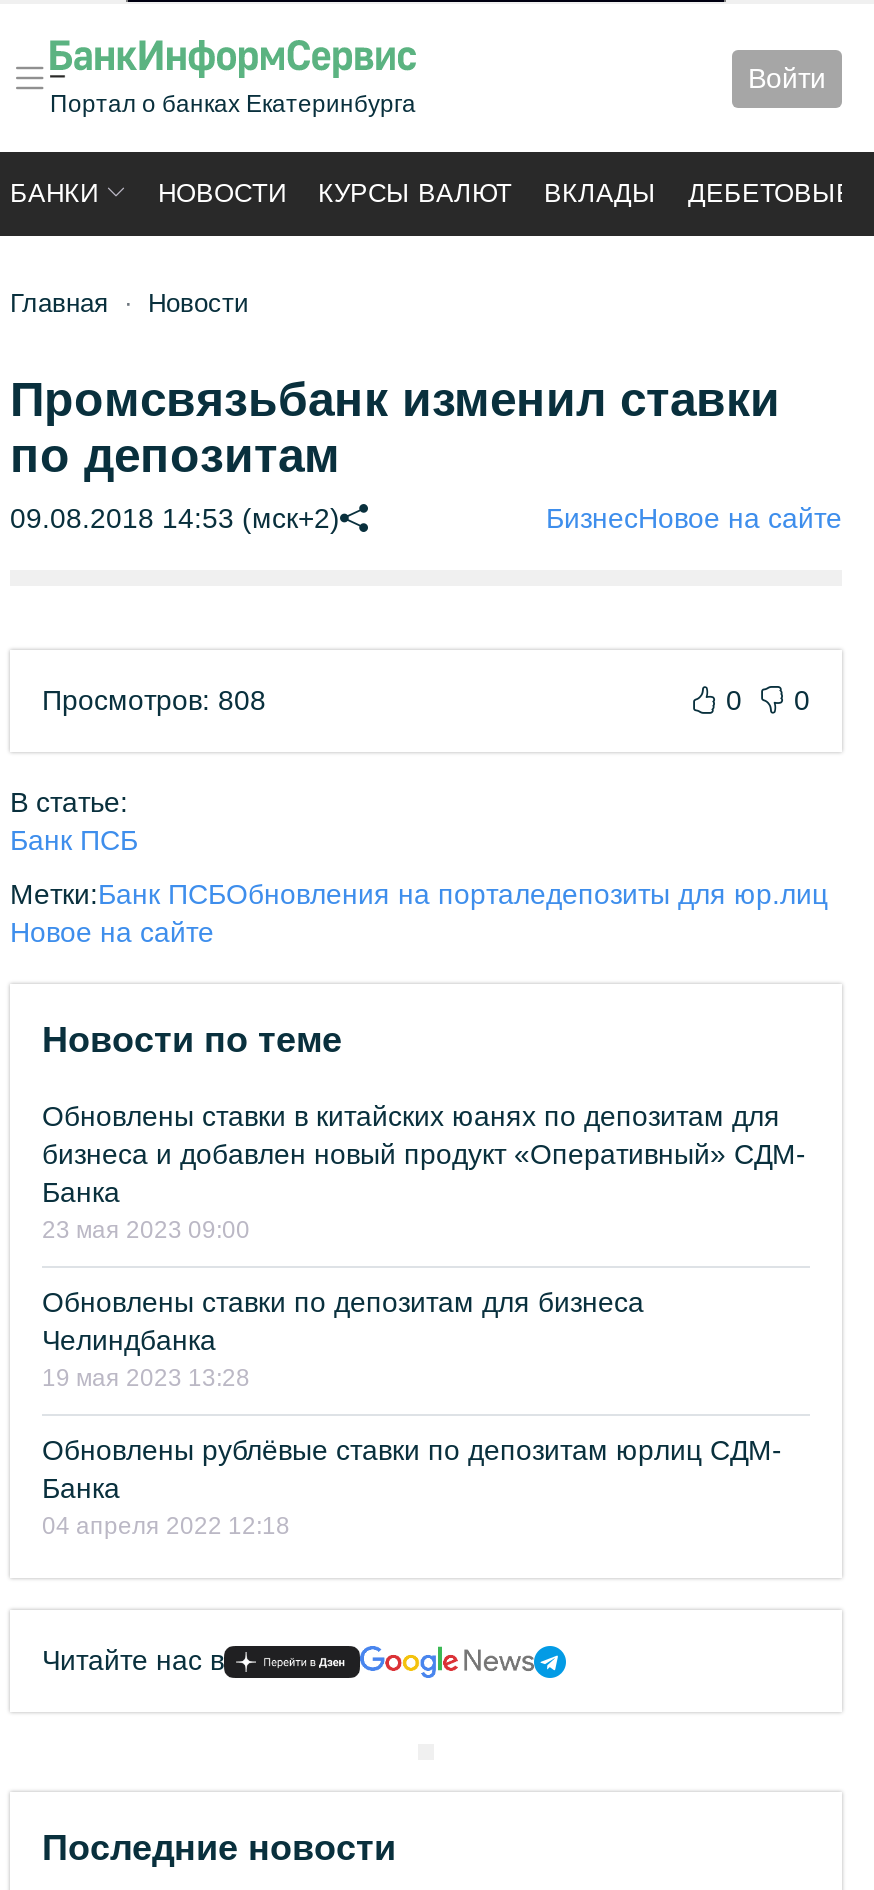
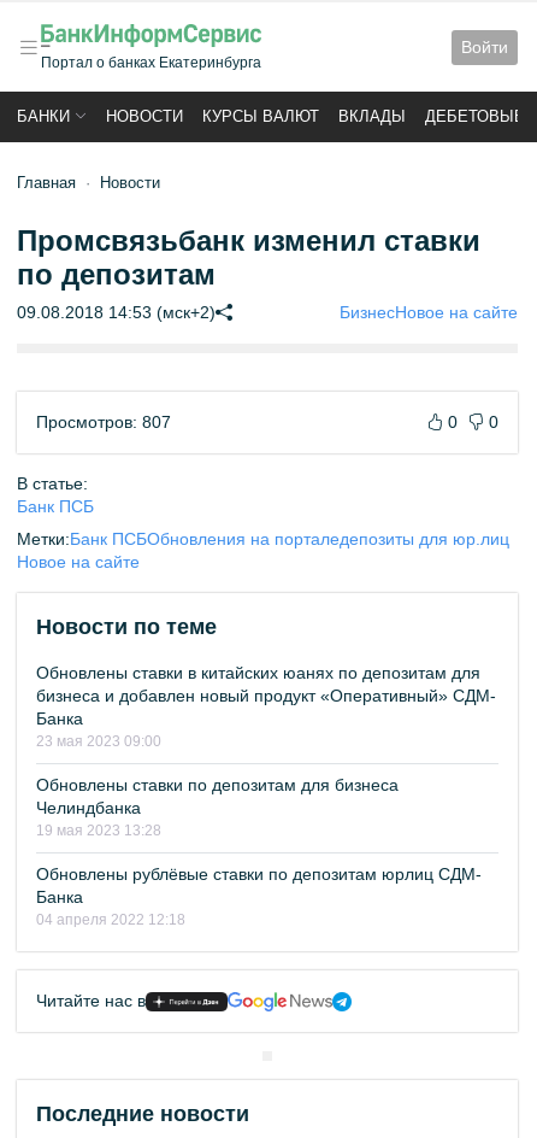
- Просмотров: 808
+ Просмотров: 807
